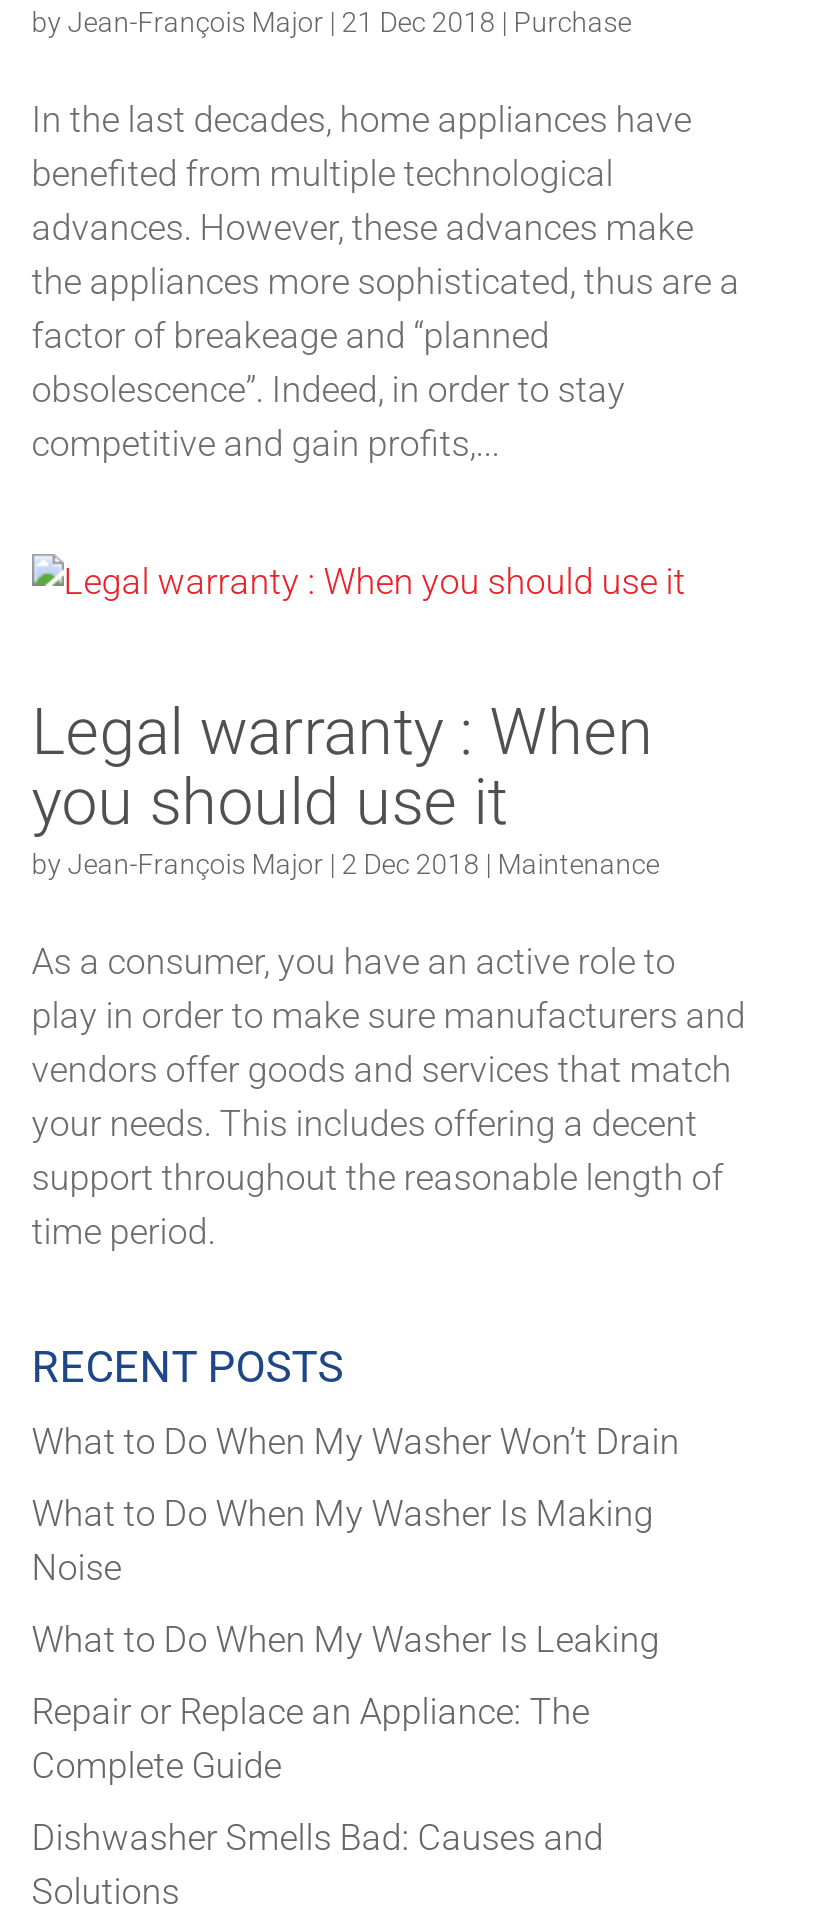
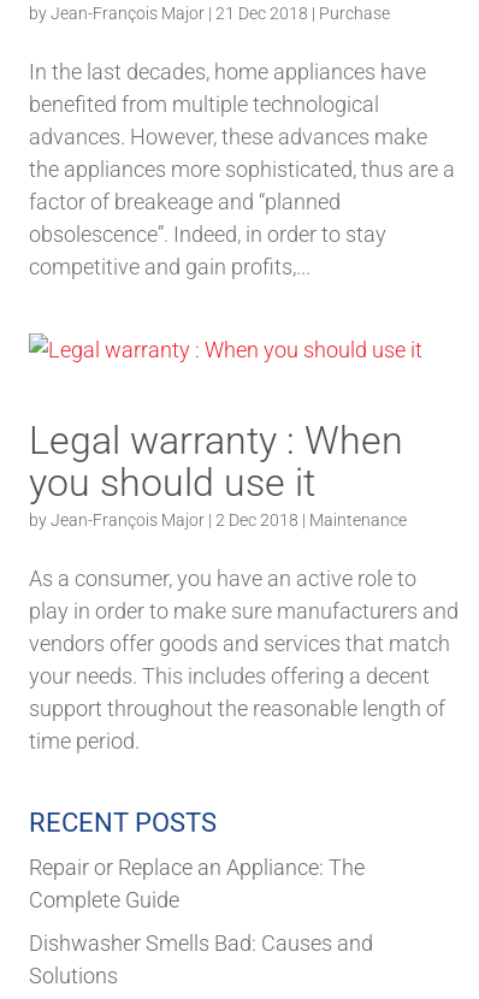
- What to Do When My Washer Won’t Drain
- What to Do When My Washer Is Making
- Noise
- What to Do When My Washer Is Leaking
